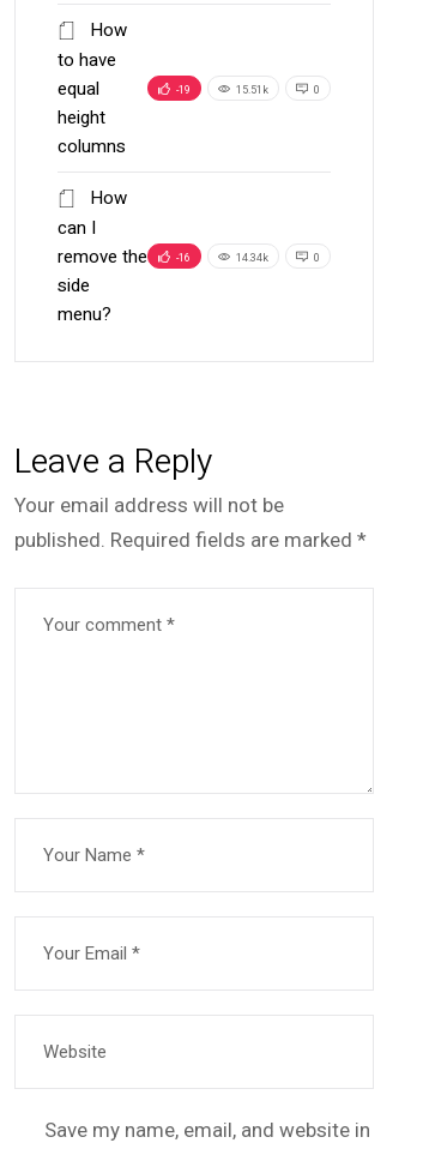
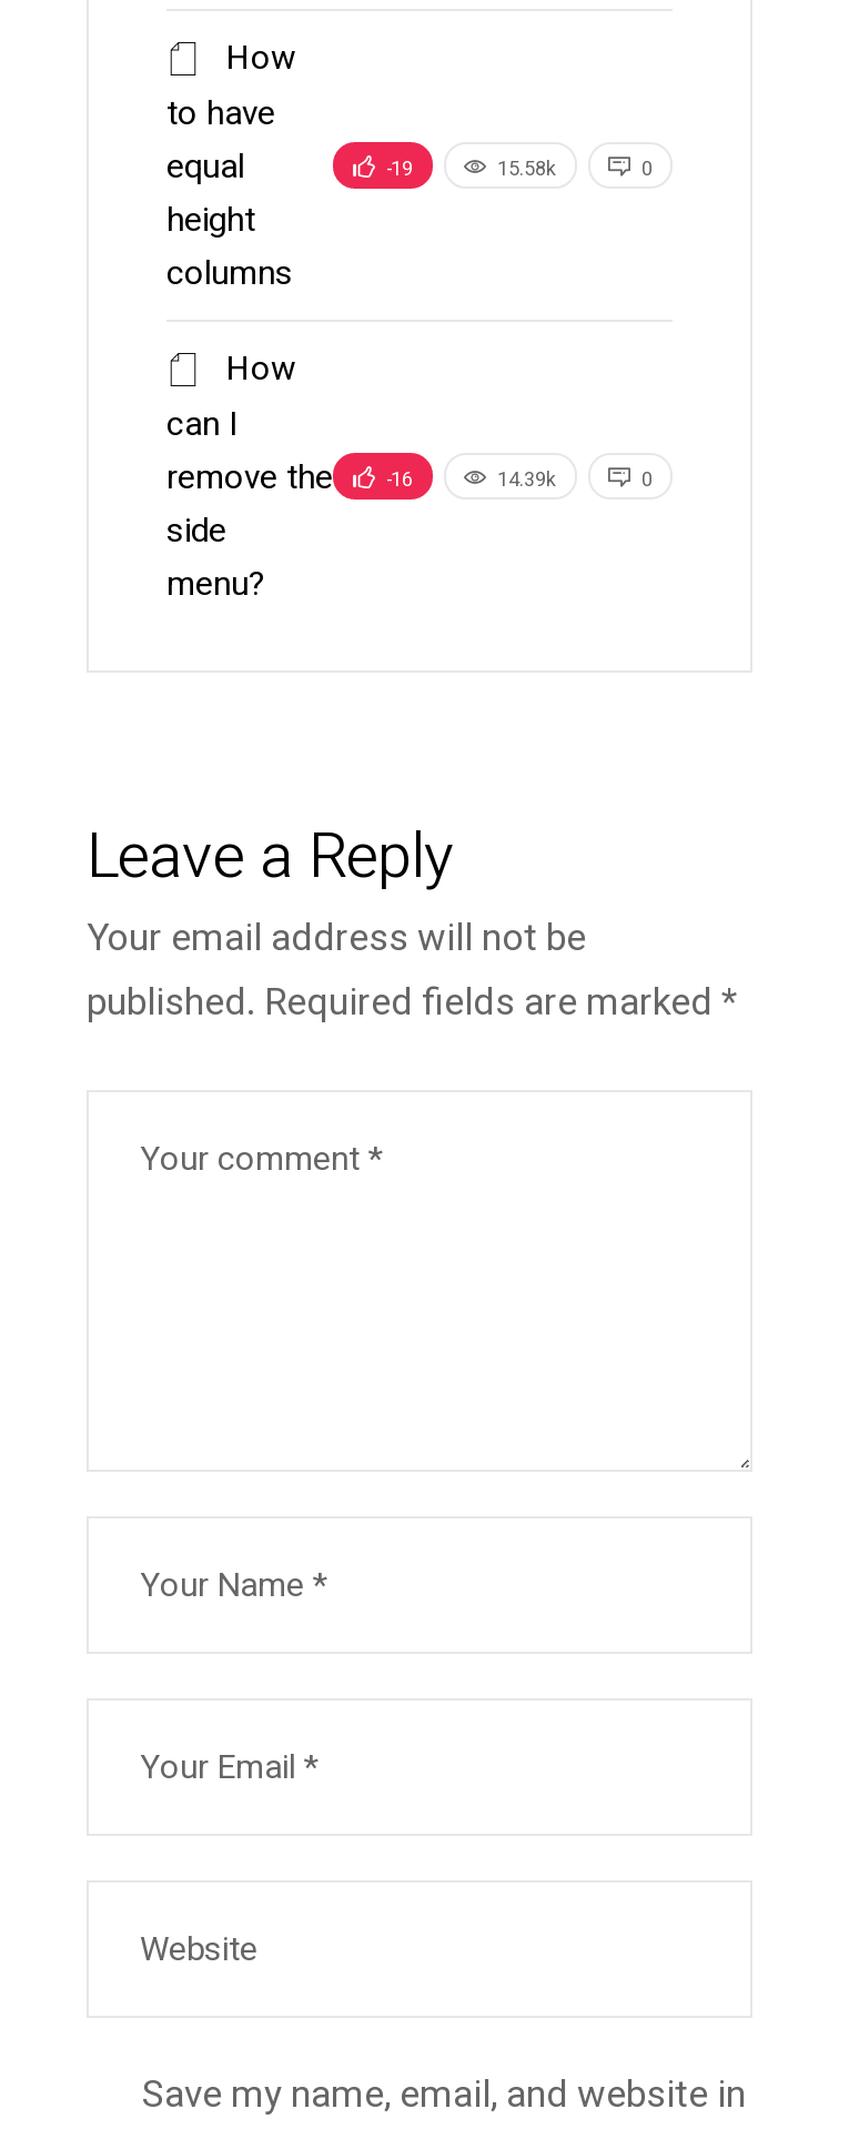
- 15.51k
+ 15.58k

- 14.34k
+ 14.39k
